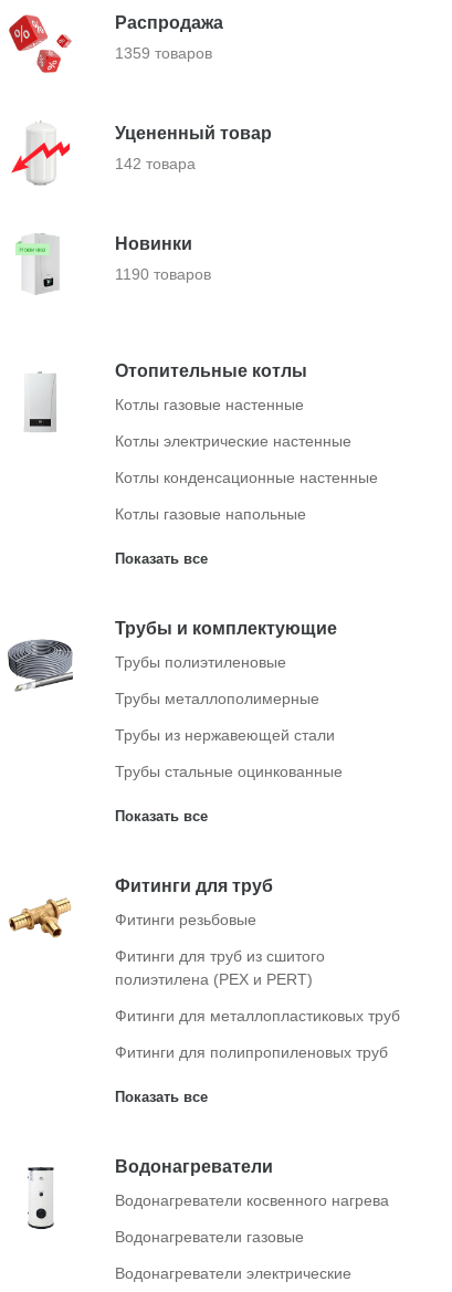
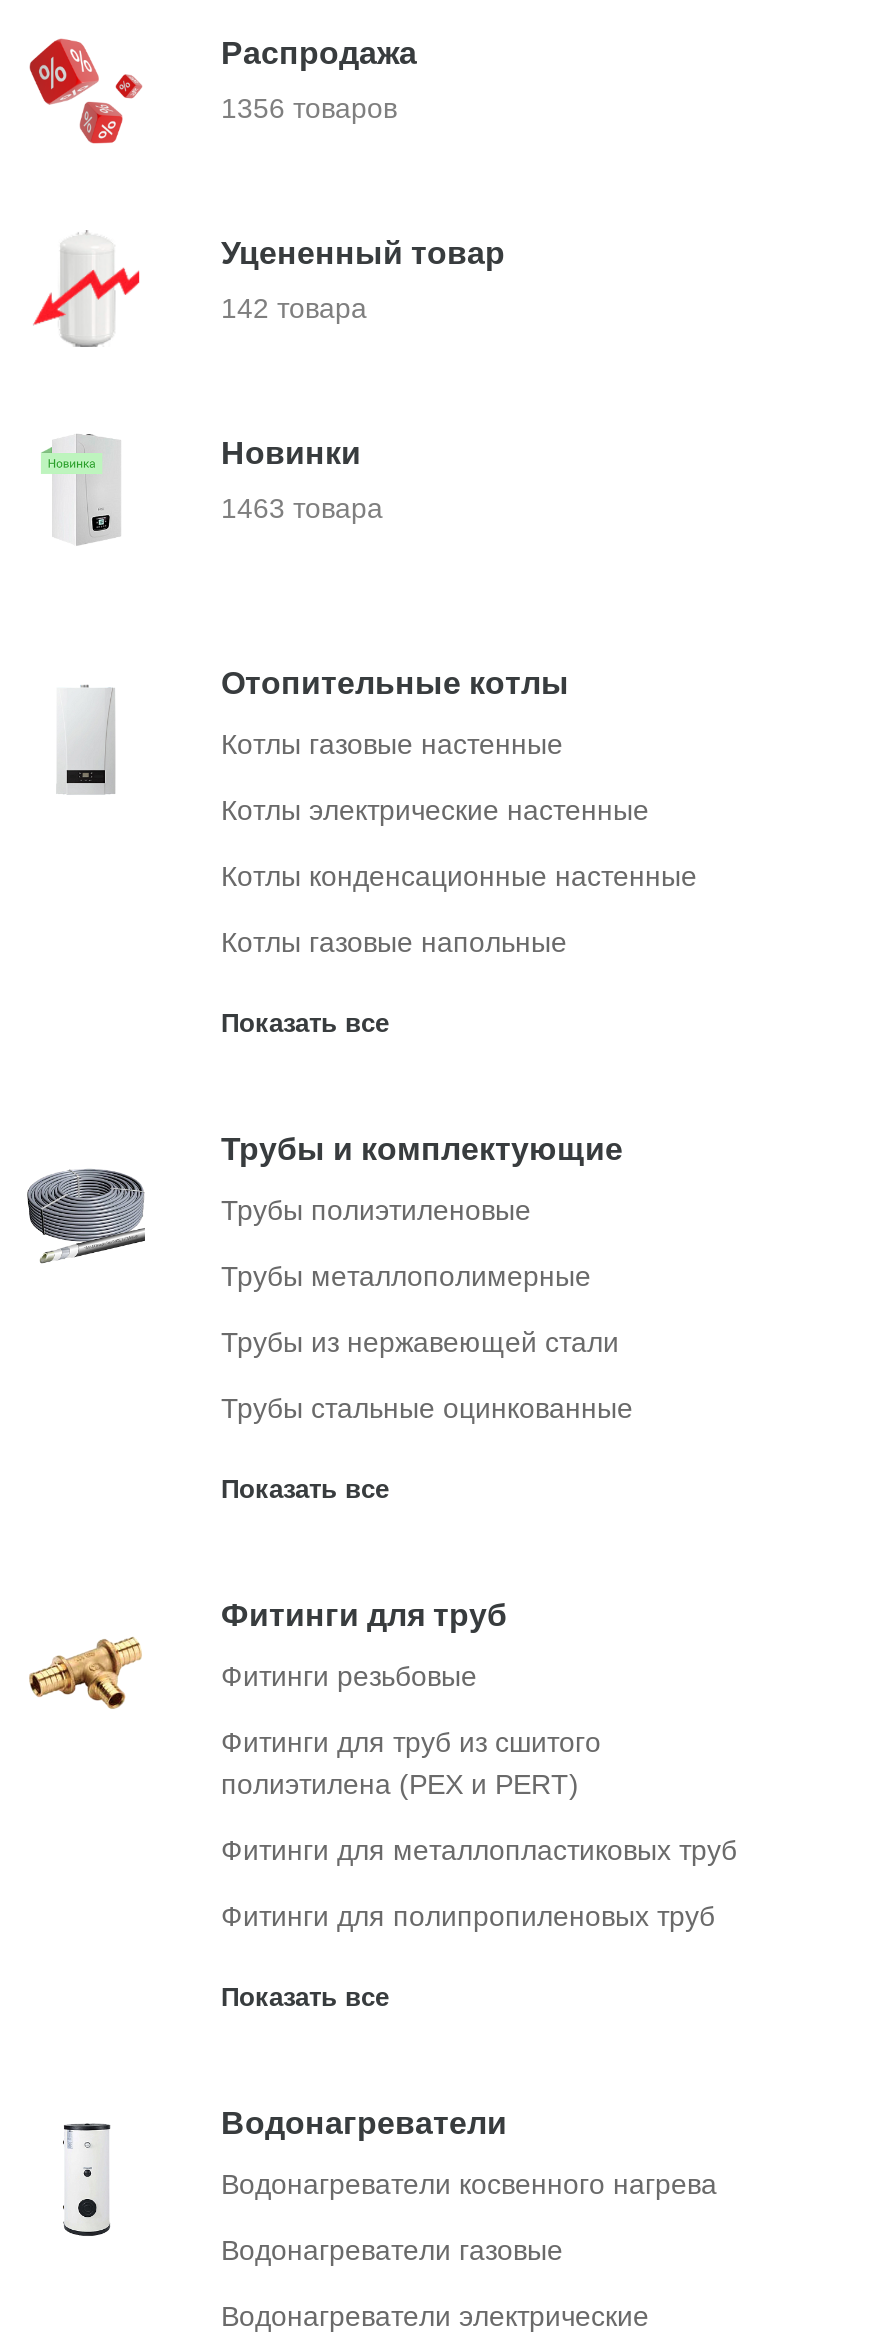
- 1359 товаров
+ 1356 товаров

- 1190 товаров
+ 1463 товара
